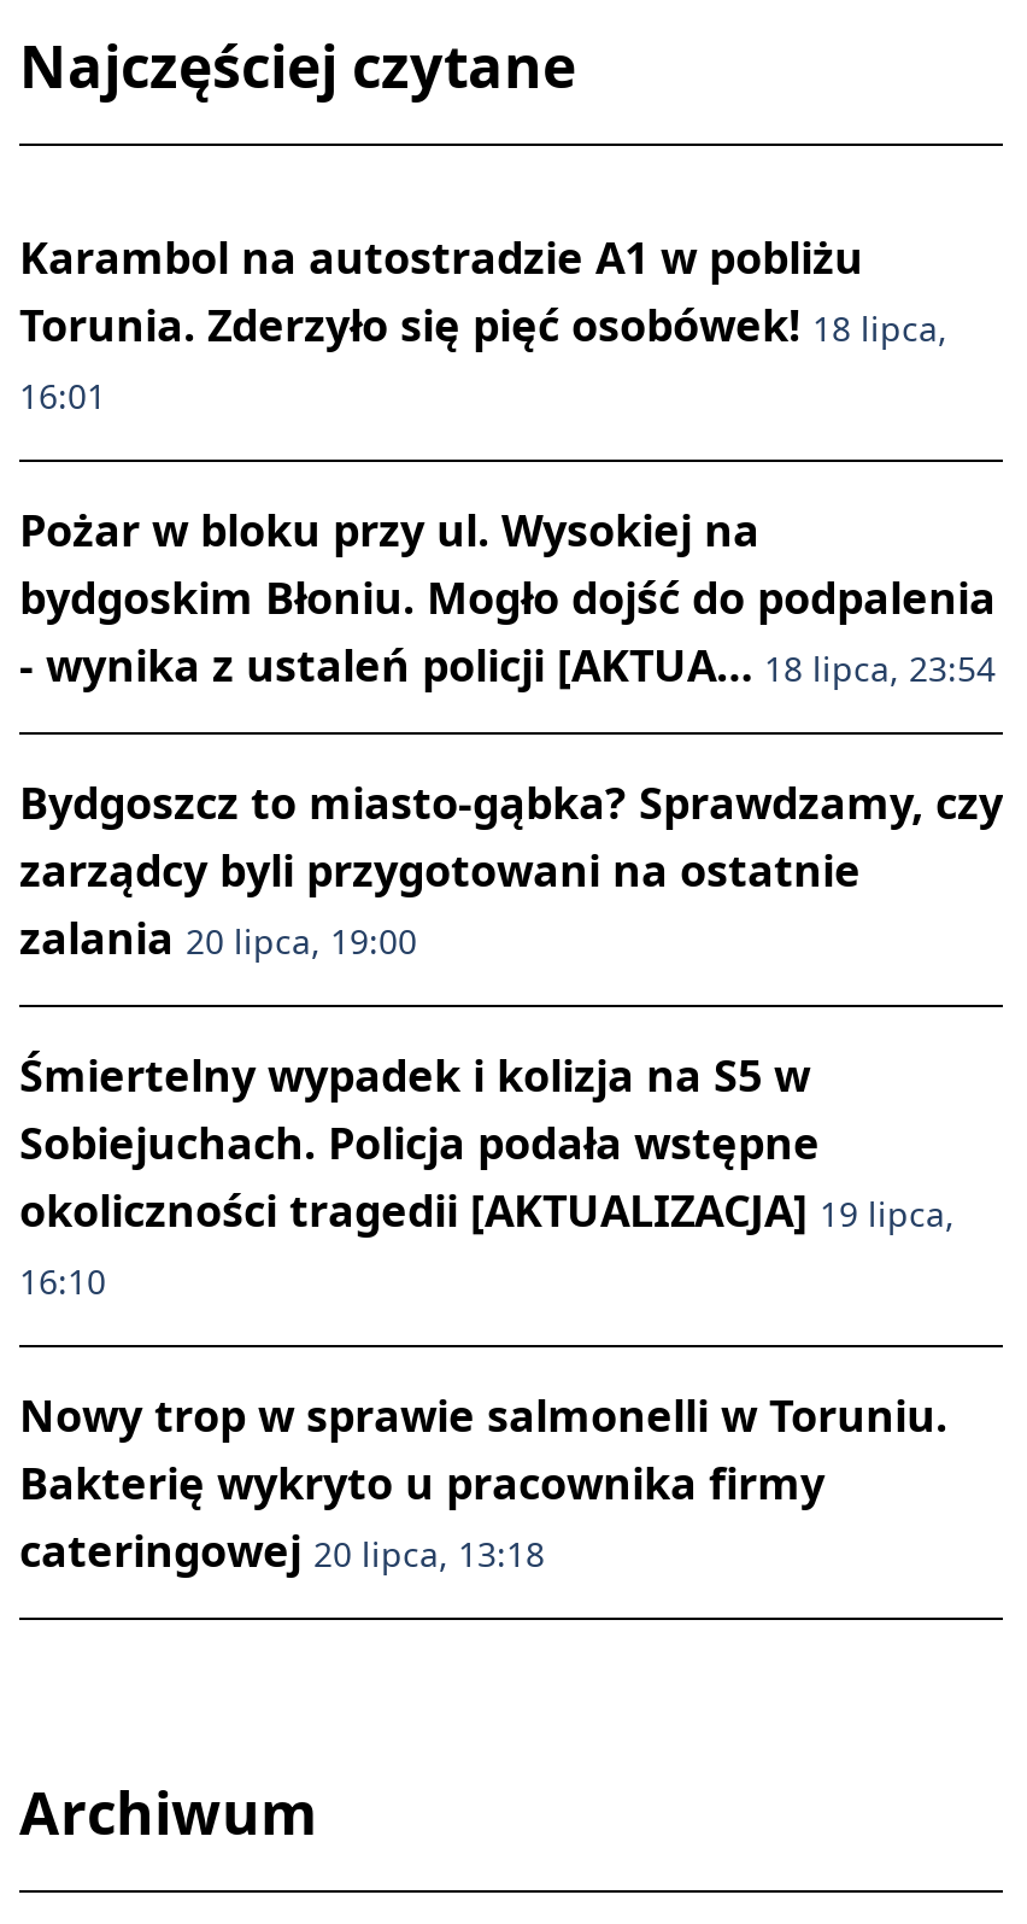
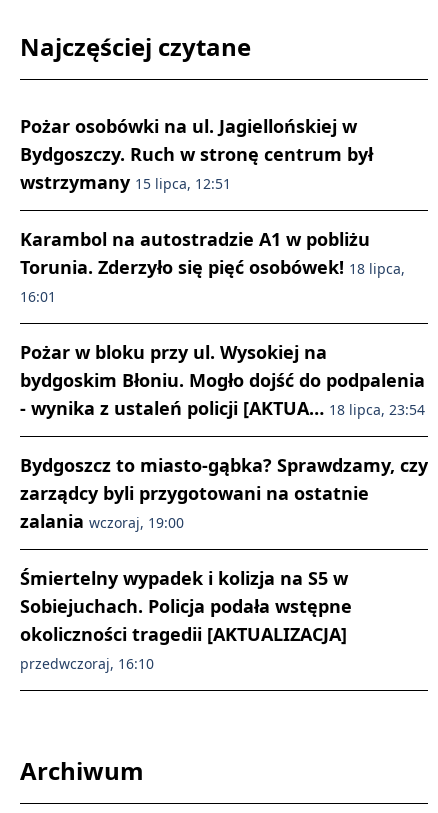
+ Pożar osobówki na ul. Jagiellońskiej w
+ Bydgoszczy. Ruch w stronę centrum był
+ wstrzymany 15 lipca, 12:51

moved down: Karambol na autostradzie A1 w pobliżu | Torunia. Zderzyło się pięć osobówek! 18 lipca, | 16:01 | Pożar w bloku przy ul. Wysokiej na | bydgoskim Błoniu. Mogło dojść do podpalenia | - wynika z ustaleń policji [AKTUA… 18 lipca, 23:54 | Bydgoszcz to miasto-gąbka? Sprawdzamy, czy | zarządcy byli przygotowani na ostatnie

- zalania 20 lipca, 19:00
+ zalania wczoraj, 19:00

moved down: Śmiertelny wypadek i kolizja na S5 w | Sobiejuchach. Policja podała wstępne

- okoliczności tragedii [AKTUALIZACJA] 19 lipca,
- 16:10
- Nowy trop w sprawie salmonelli w Toruniu.
- Bakterię wykryto u pracownika firmy
- cateringowej 20 lipca, 13:18
+ okoliczności tragedii [AKTUALIZACJA]
+ przedwczoraj, 16:10
